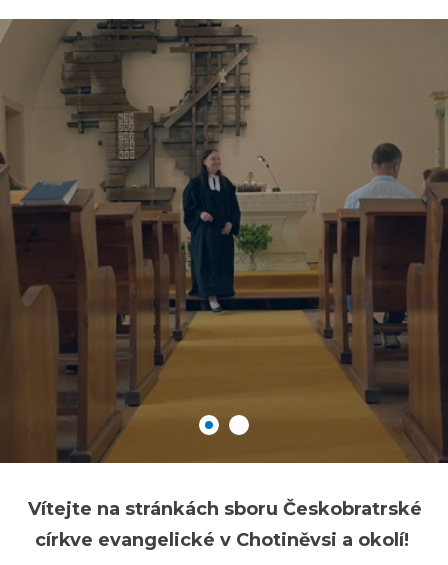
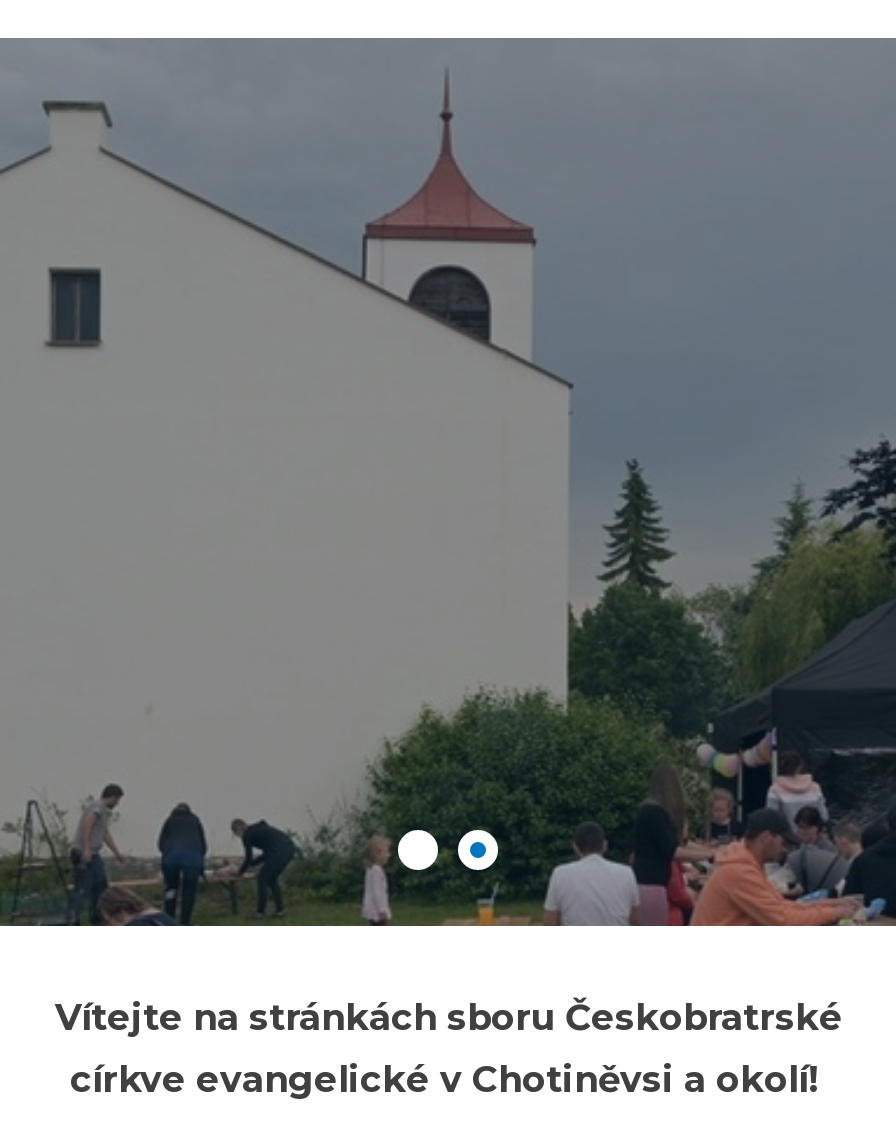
- [image]
+ [image]
